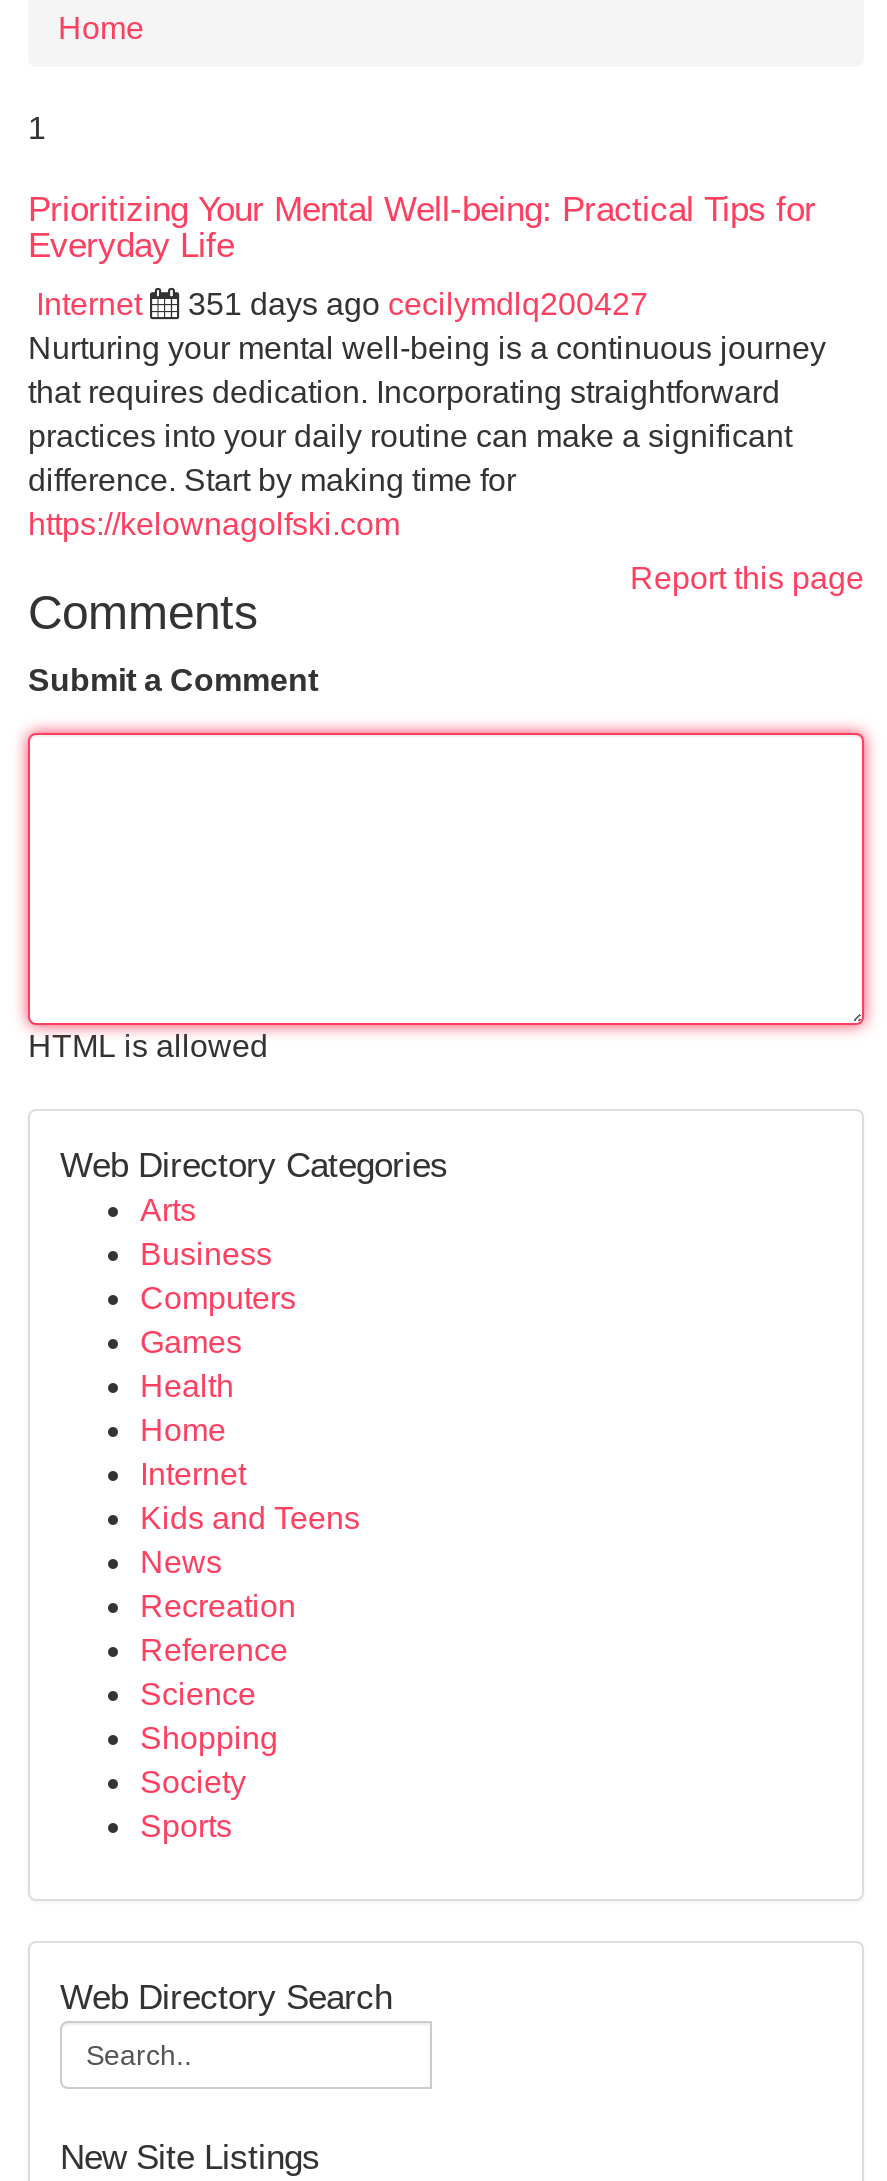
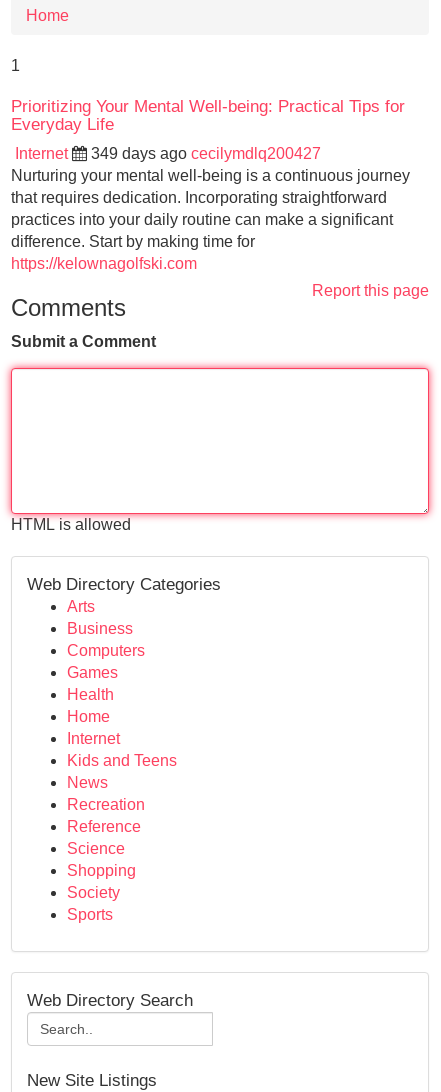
- 351 days ago cecilymdlq200427
+ 349 days ago cecilymdlq200427
